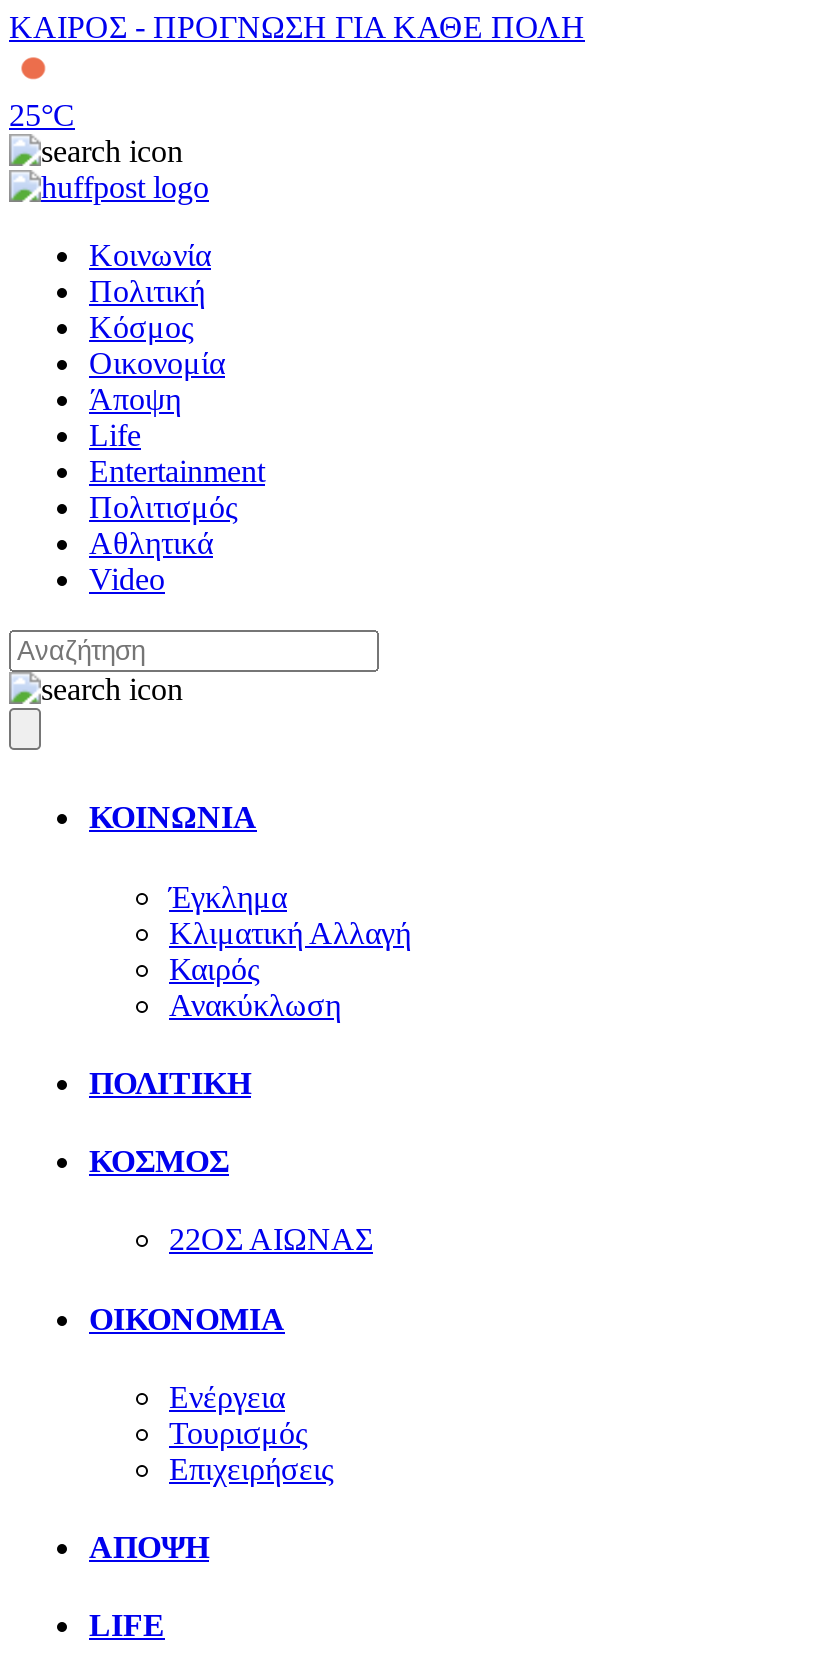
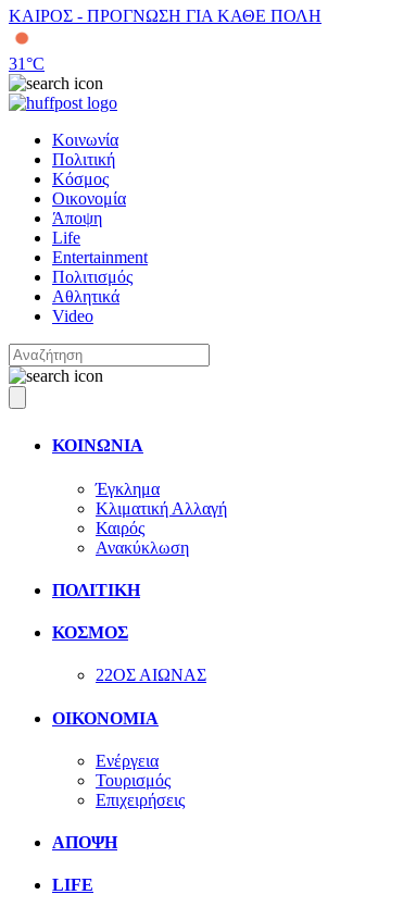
- 25°C
+ 31°C
